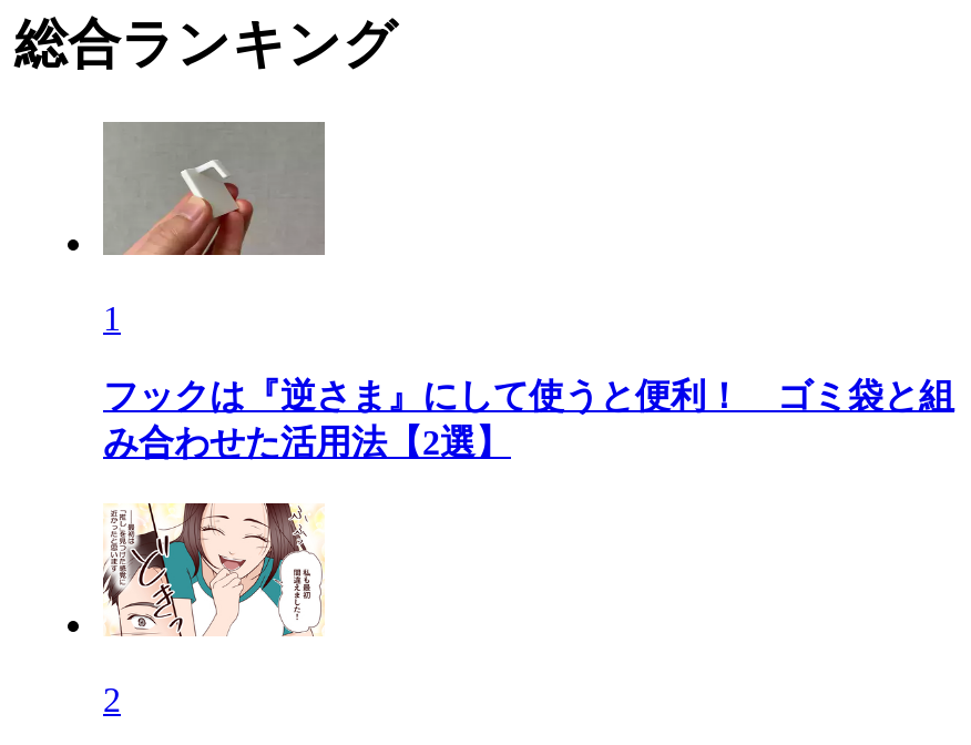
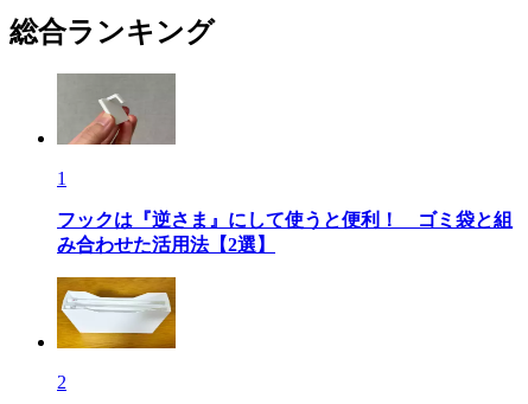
- [image]
+ [image]
